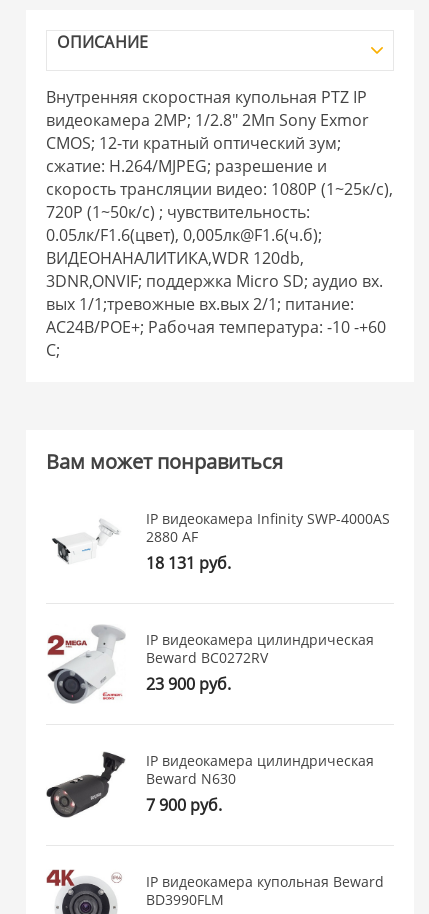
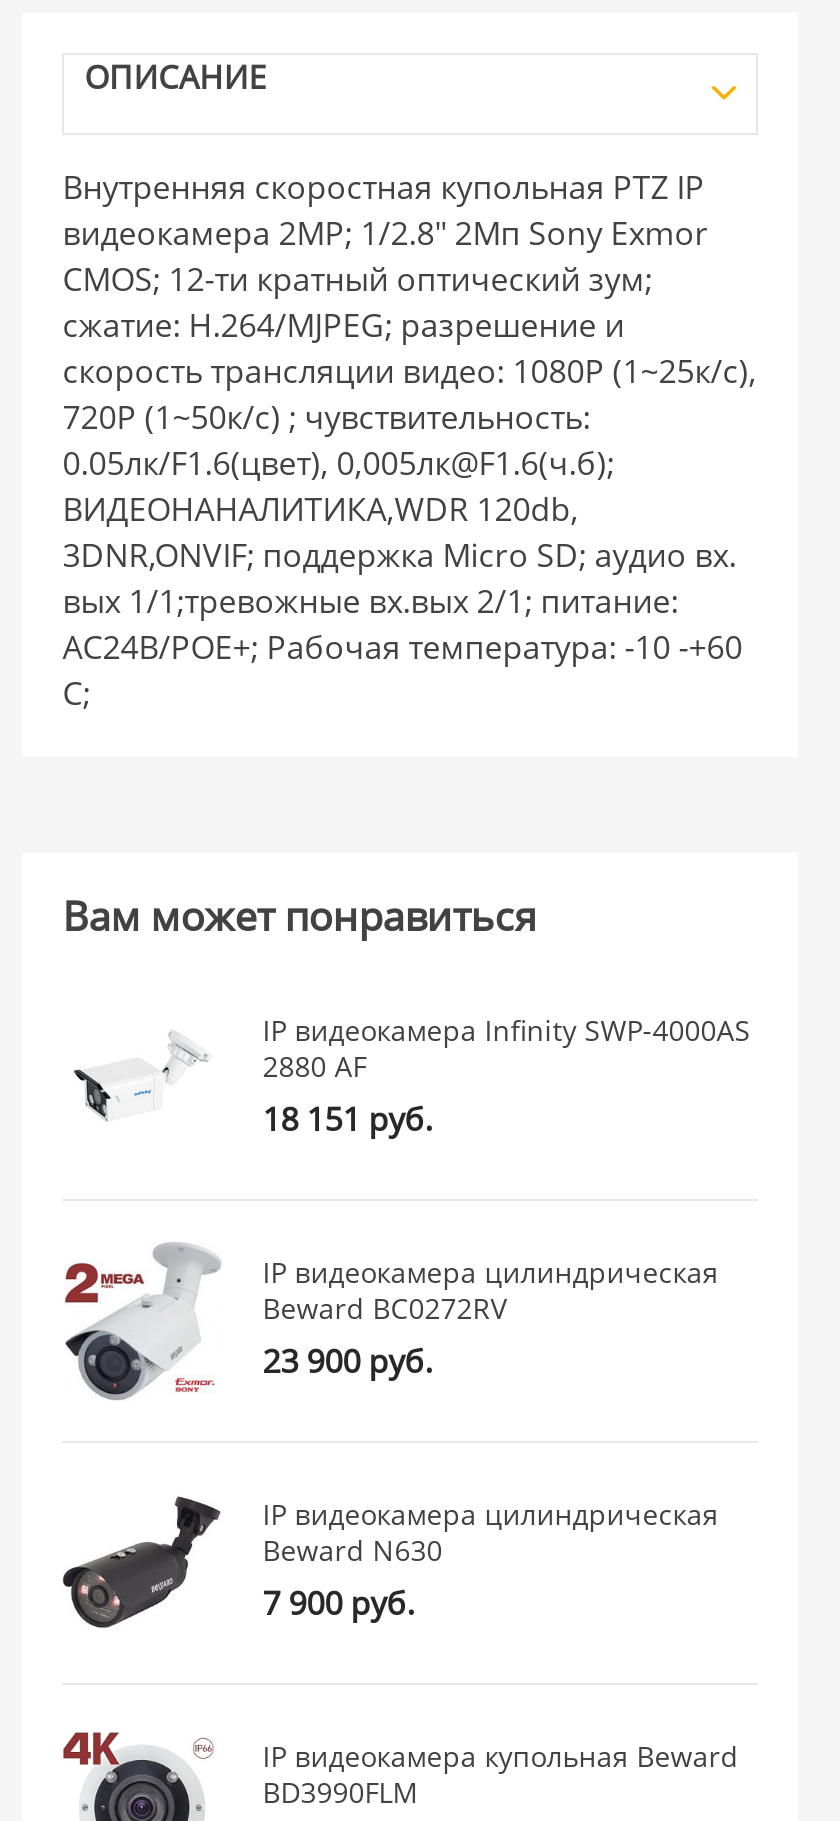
- 18 131 руб.
+ 18 151 руб.
